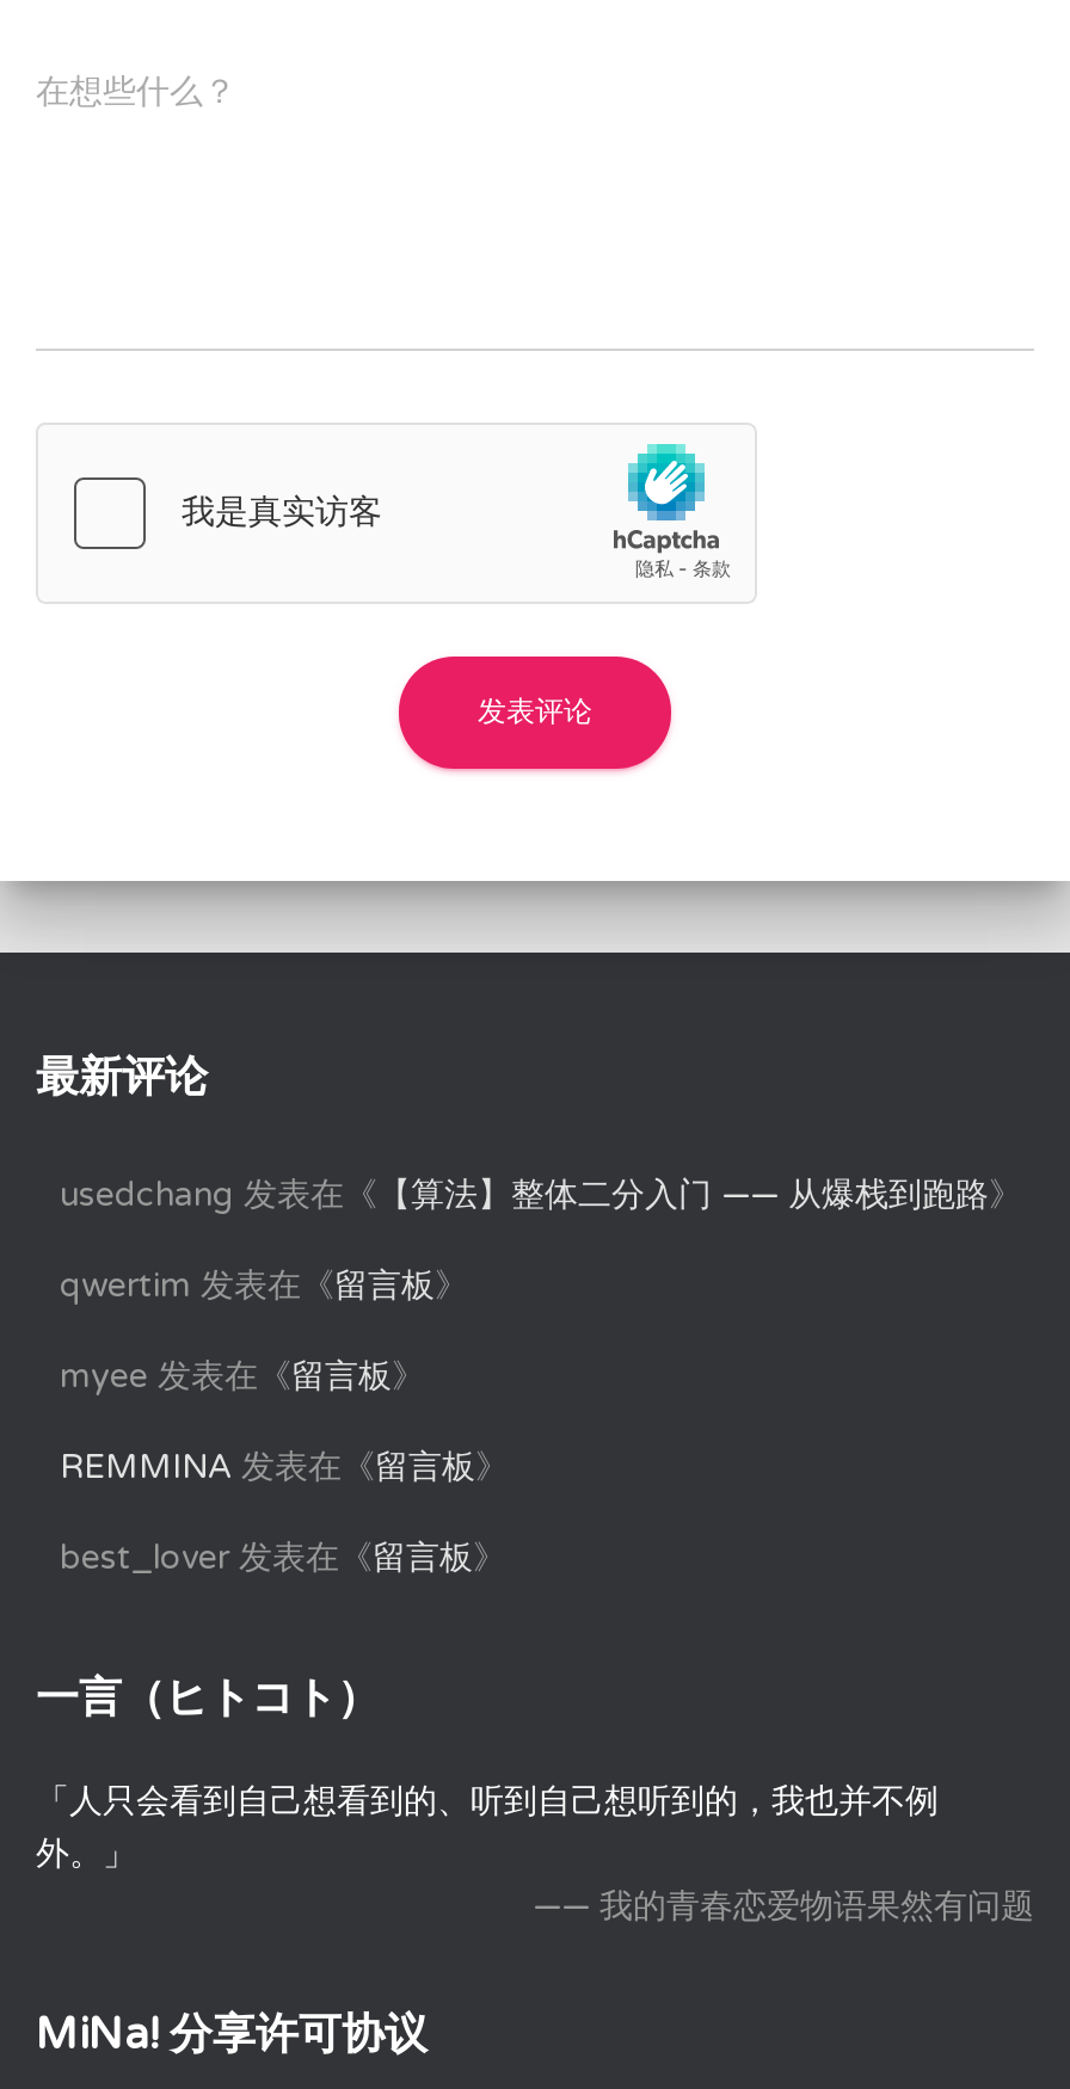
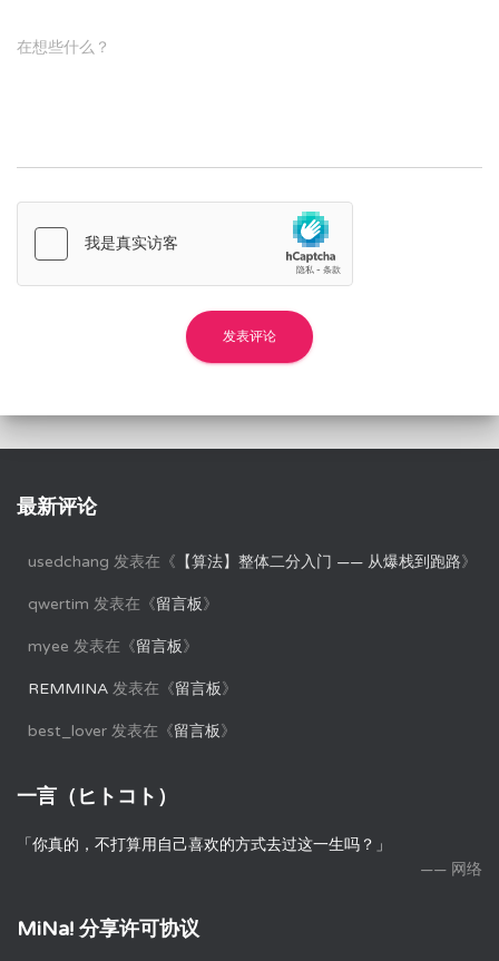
- 「人只会看到自己想看到的、听到自己想听到的，我也并不例
- 外。」
- —— 我的青春恋爱物语果然有问题
+ 「你真的，不打算用自己喜欢的方式去过这一生吗？」
+ —— 网络
